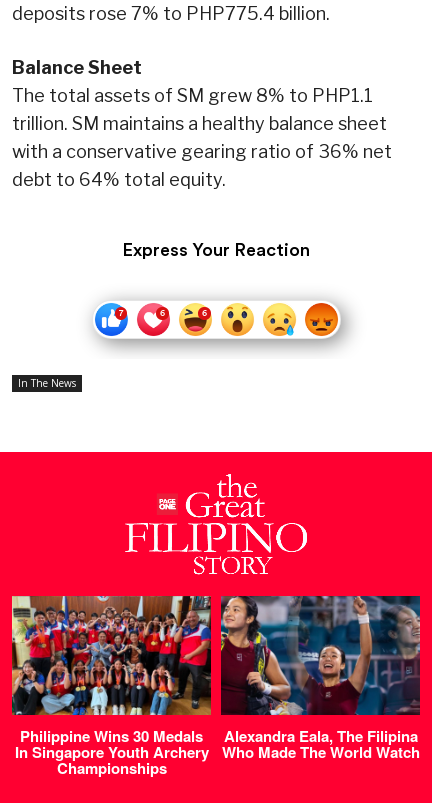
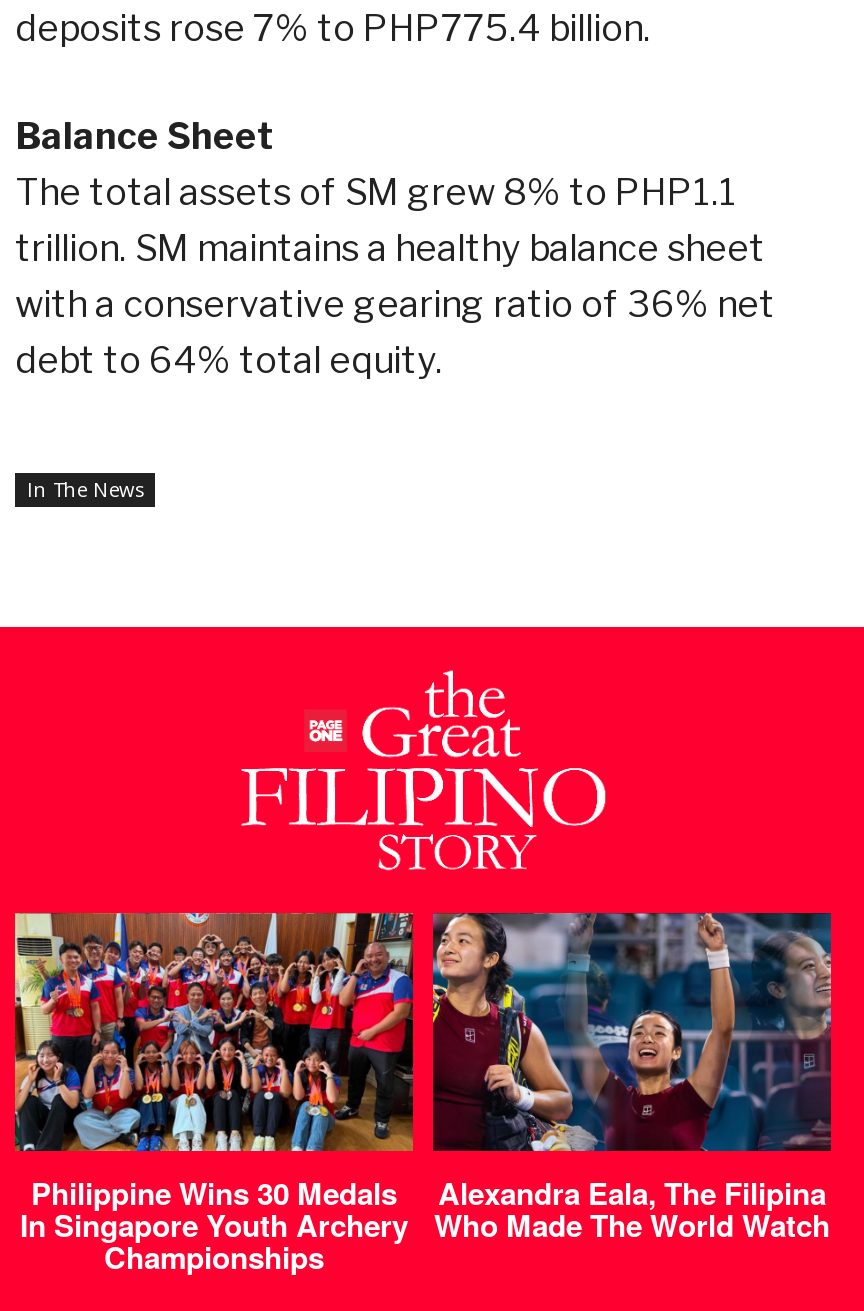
- Express Your Reaction

- [image]
